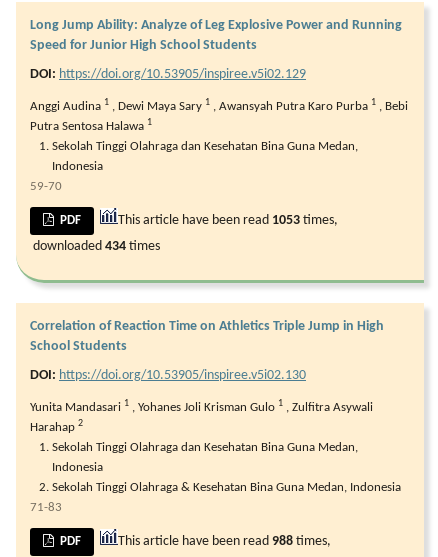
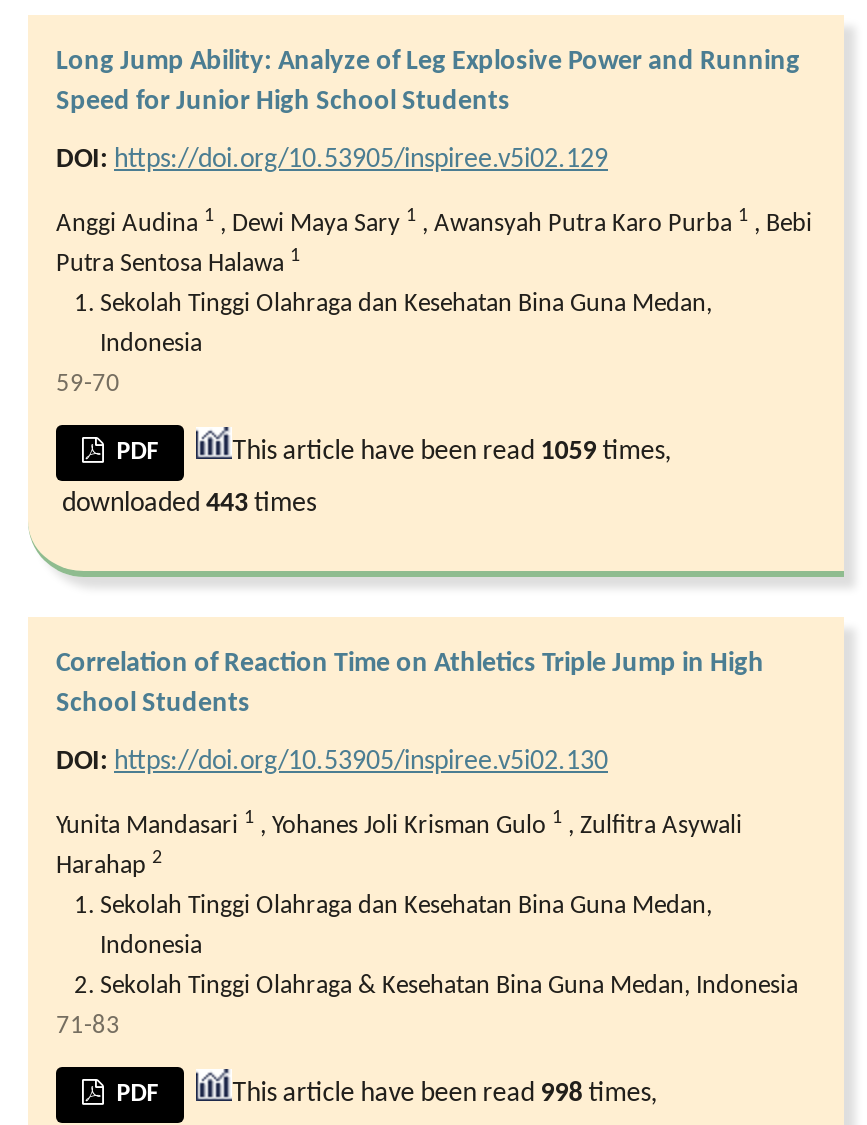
- This article have been read 1053 times,
+ This article have been read 1059 times,

- downloaded 434 times
+ downloaded 443 times

- This article have been read 988 times,
+ This article have been read 998 times,
